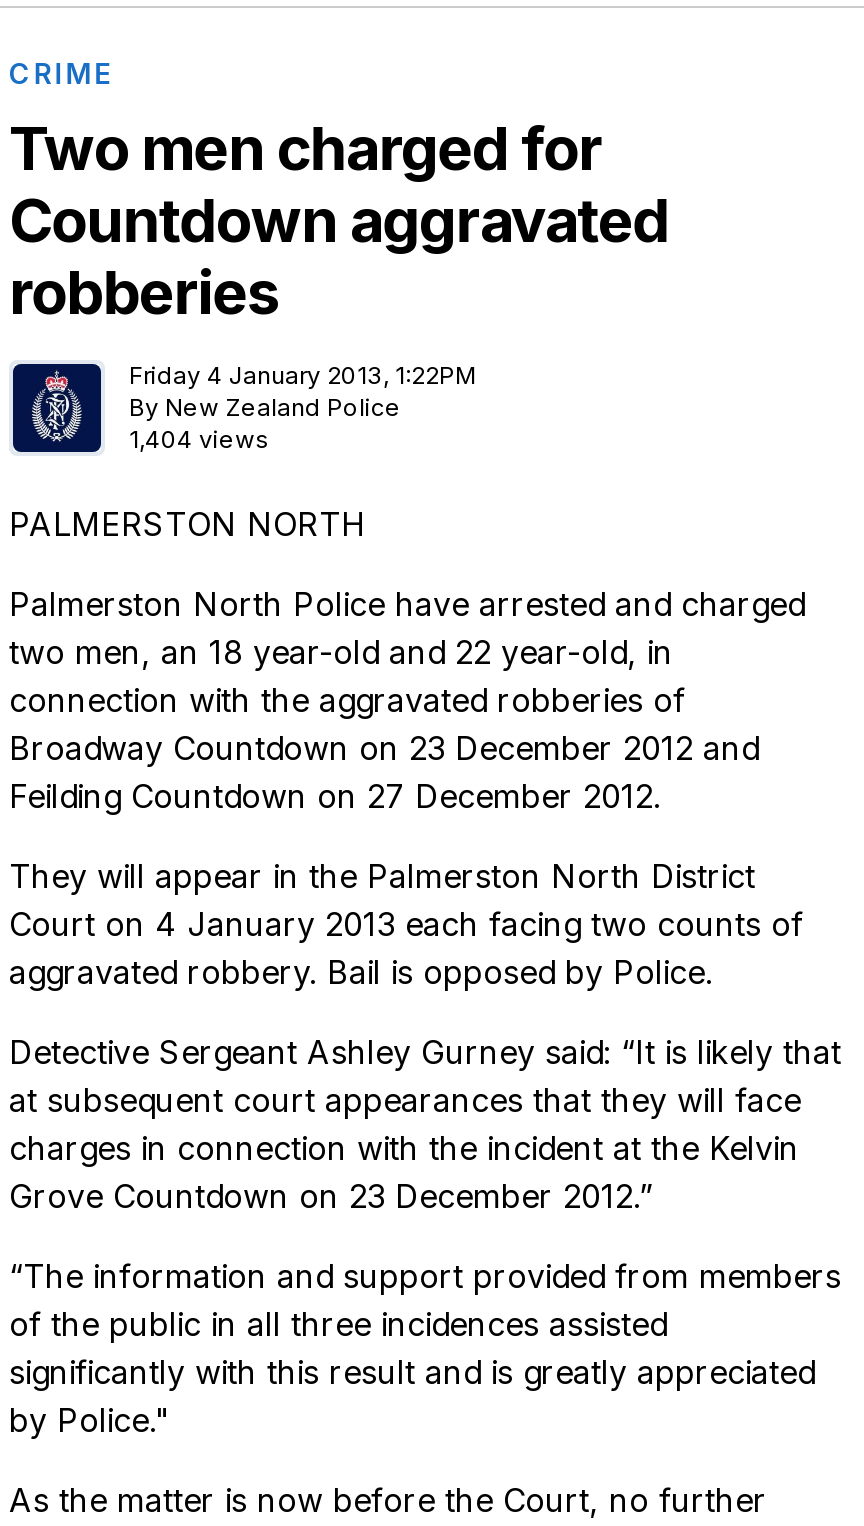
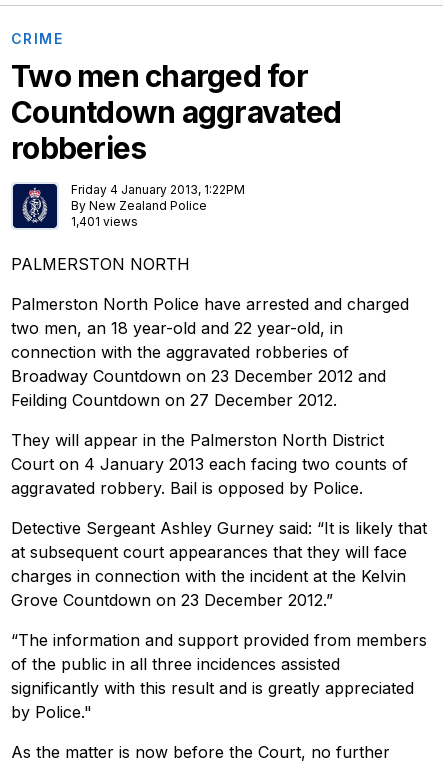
- 1,404 views
+ 1,401 views
